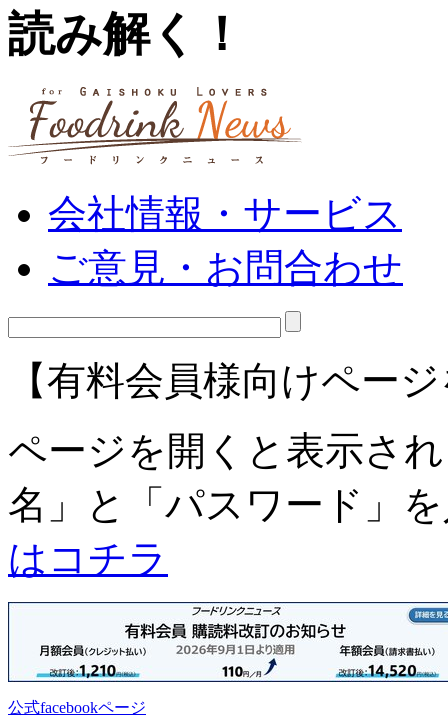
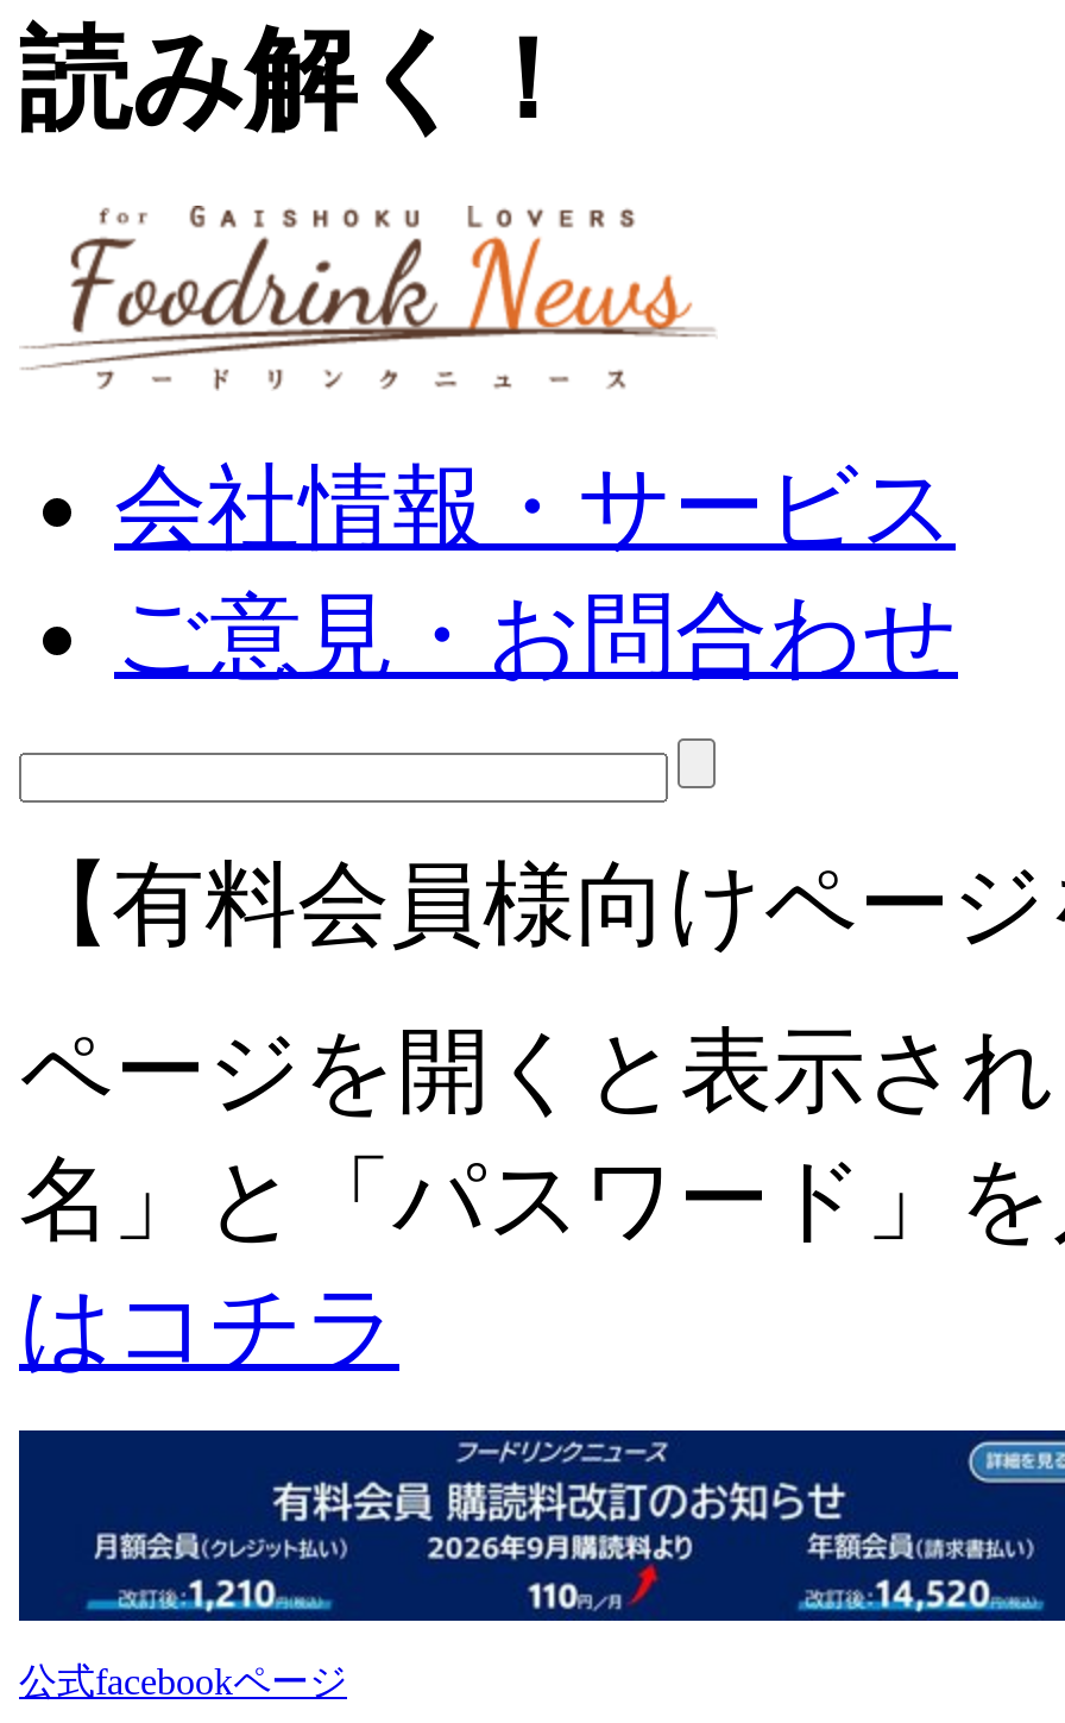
- [image]
+ [image]
